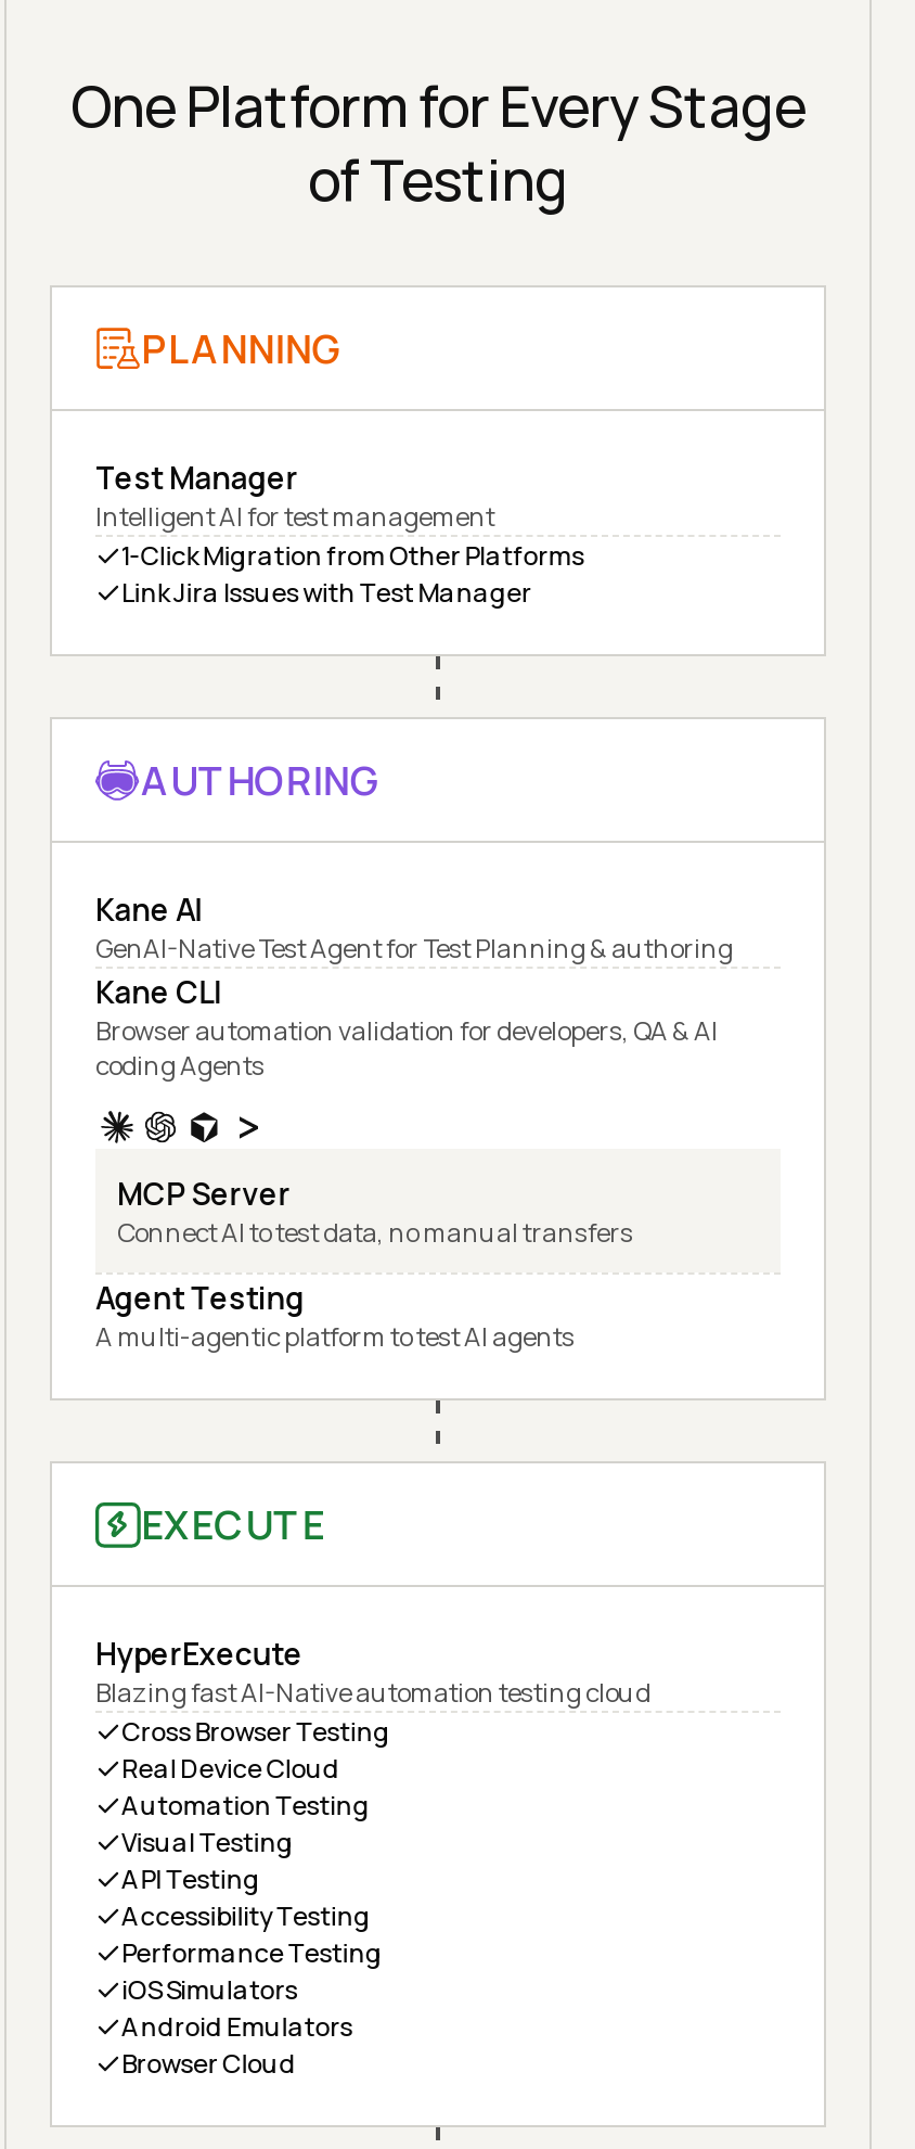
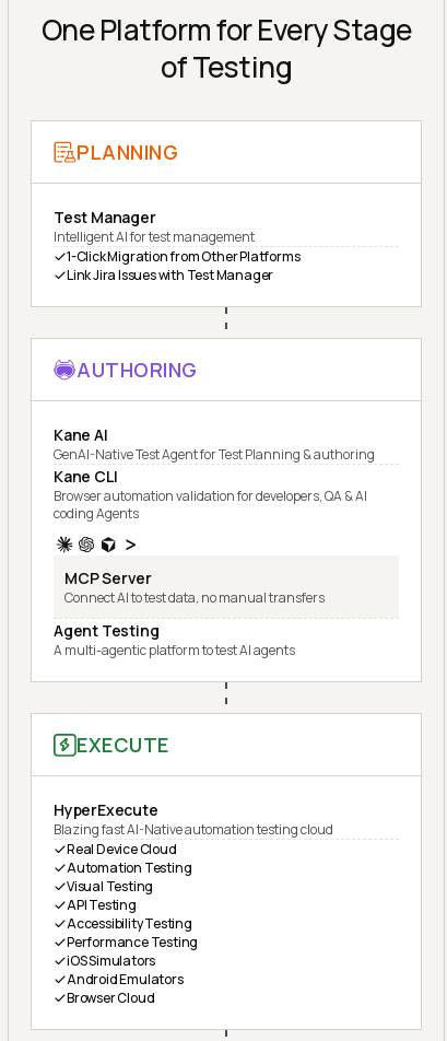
- Cross Browser Testing
